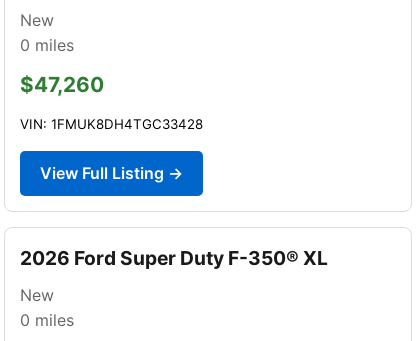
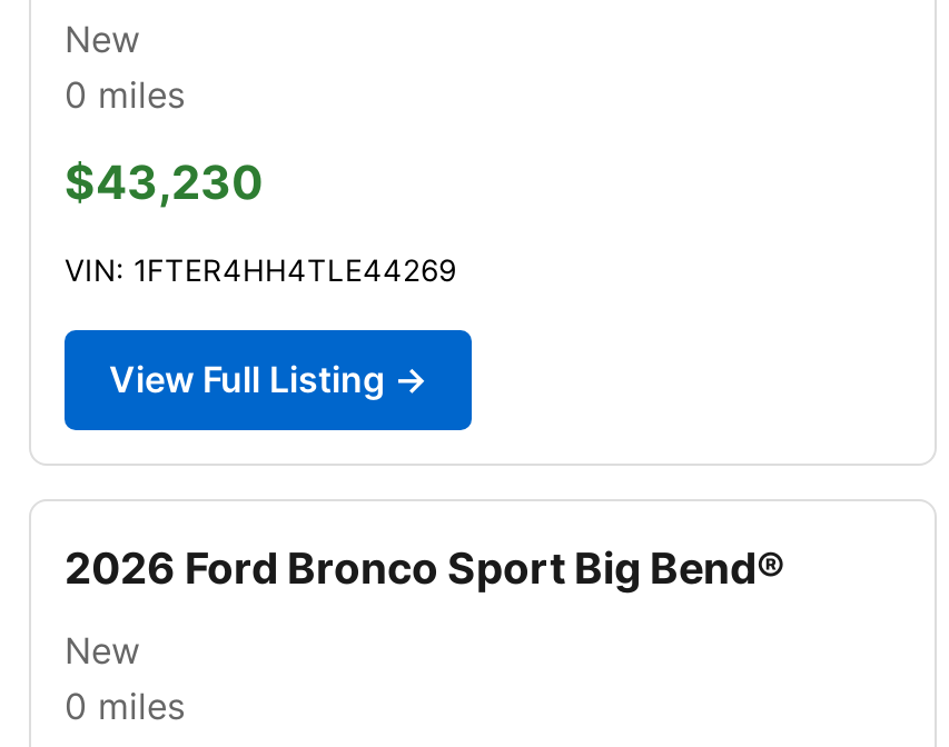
- $47,260
+ $43,230

- VIN: 1FMUK8DH4TGC33428
+ VIN: 1FTER4HH4TLE44269

- 2026 Ford Super Duty F-350® XL
+ 2026 Ford Bronco Sport Big Bend®
